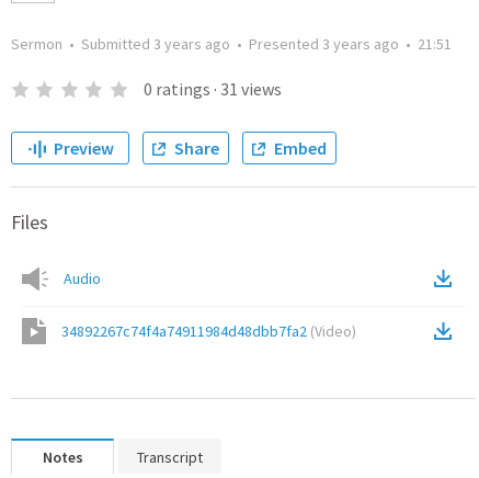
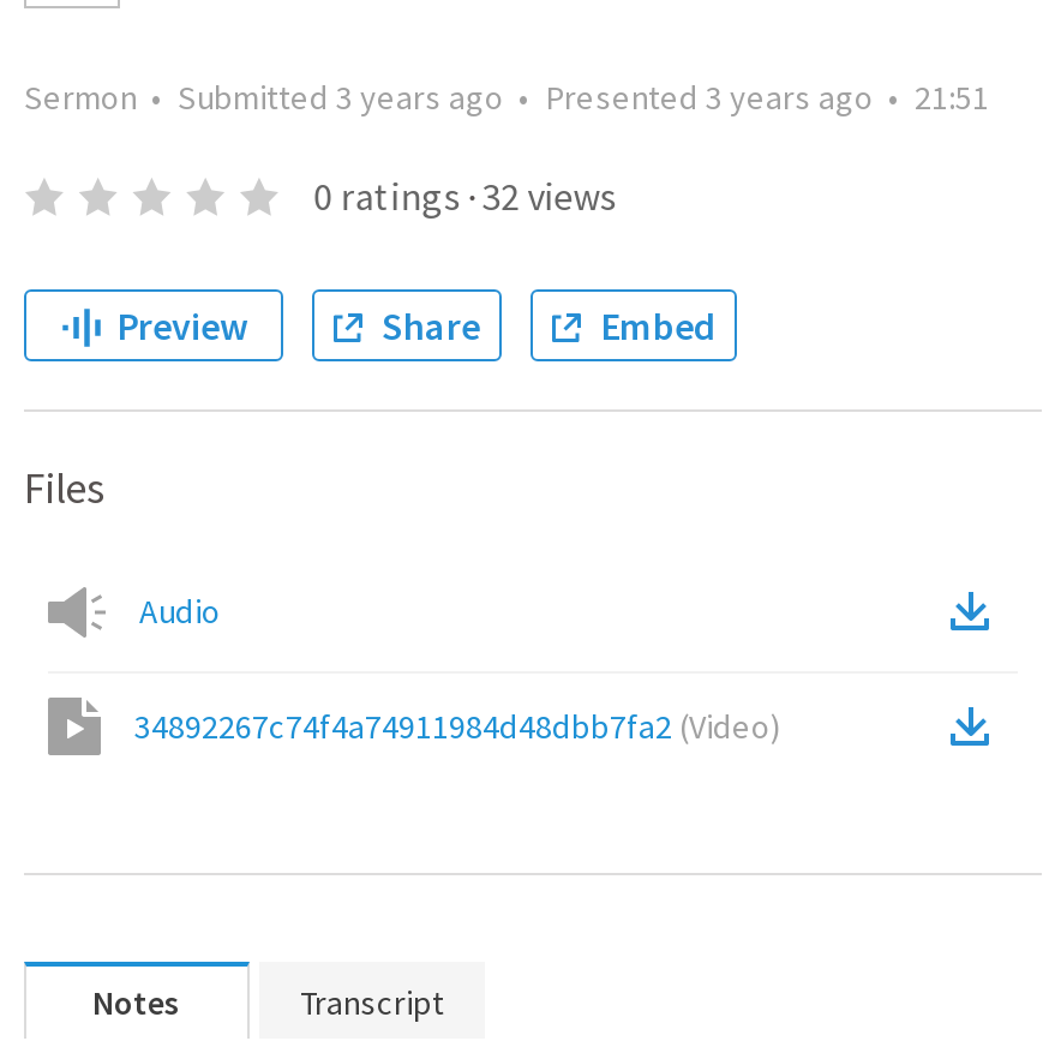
- 0 ratings · 31 views
+ 0 ratings · 32 views
